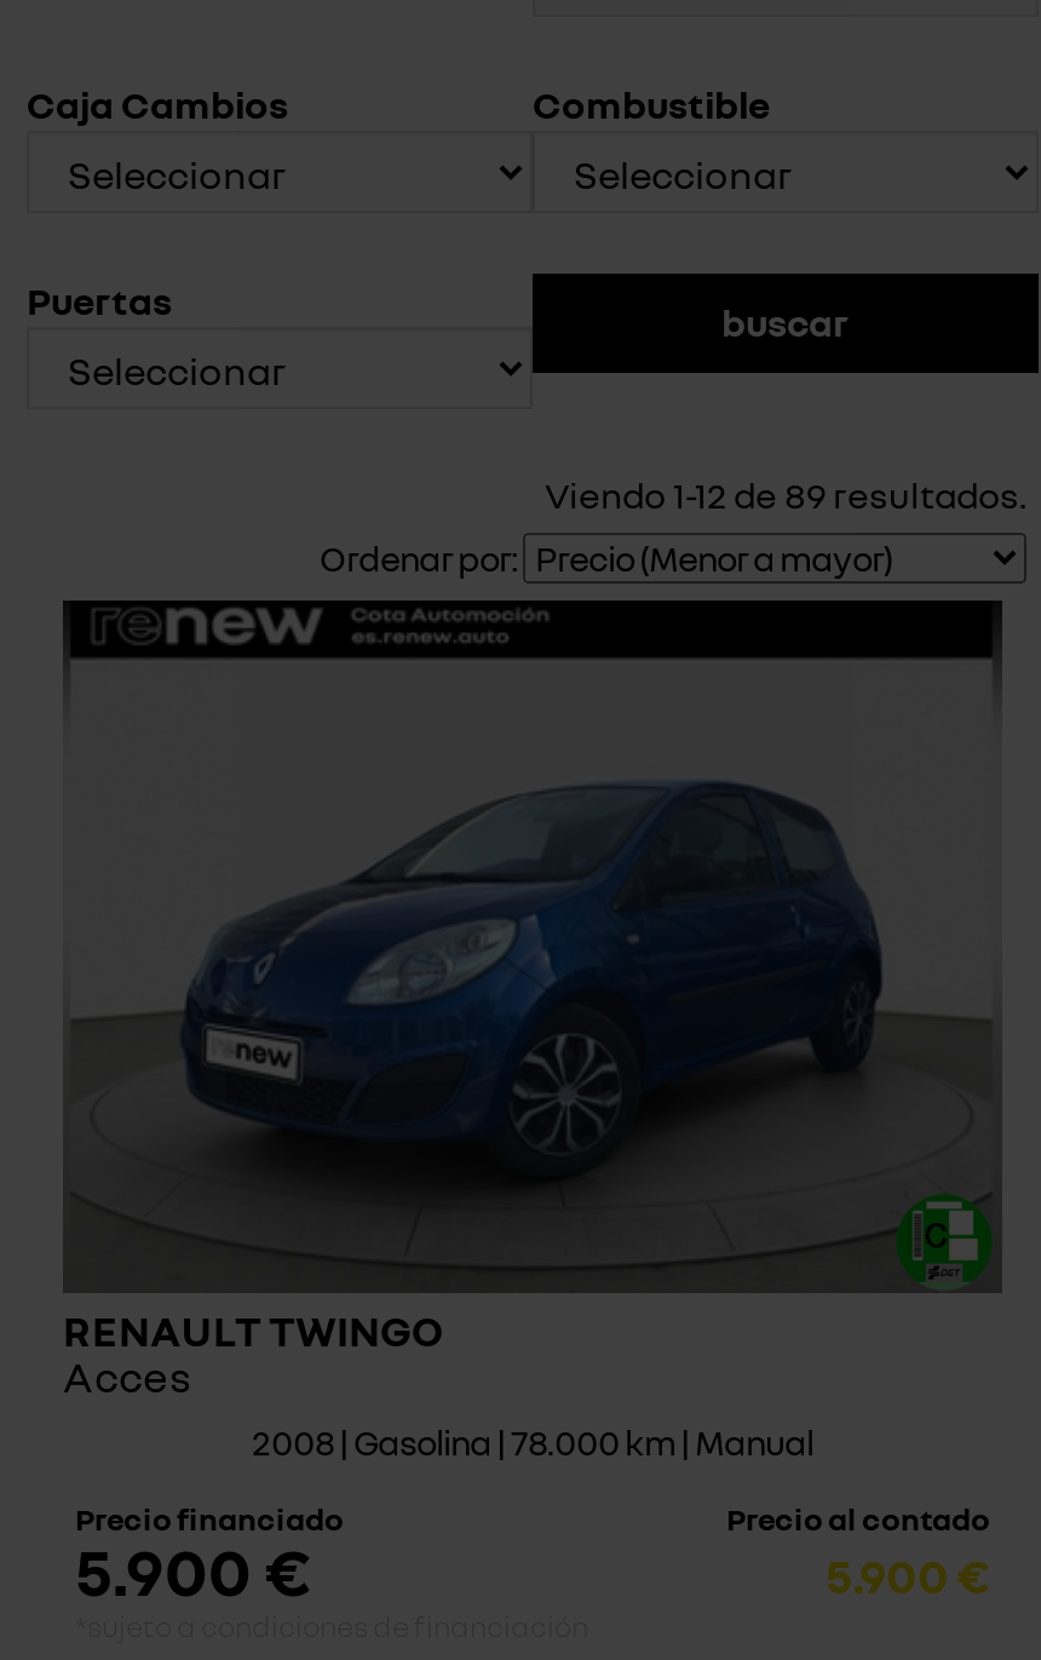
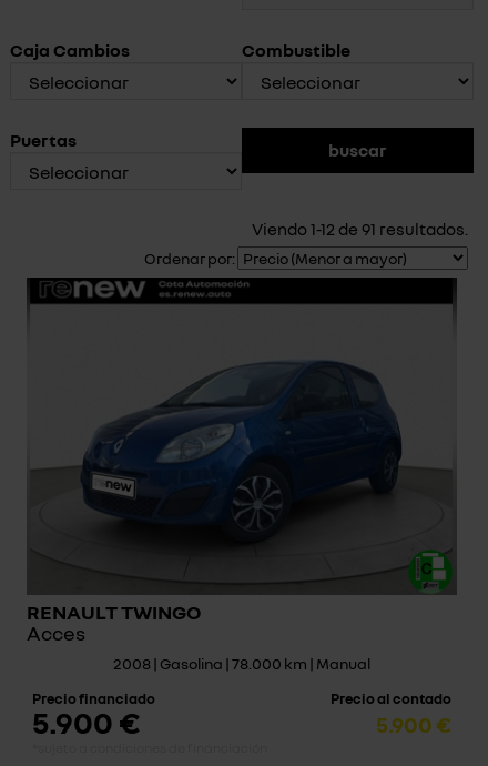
- Viendo 1-12 de 89 resultados.
+ Viendo 1-12 de 91 resultados.
